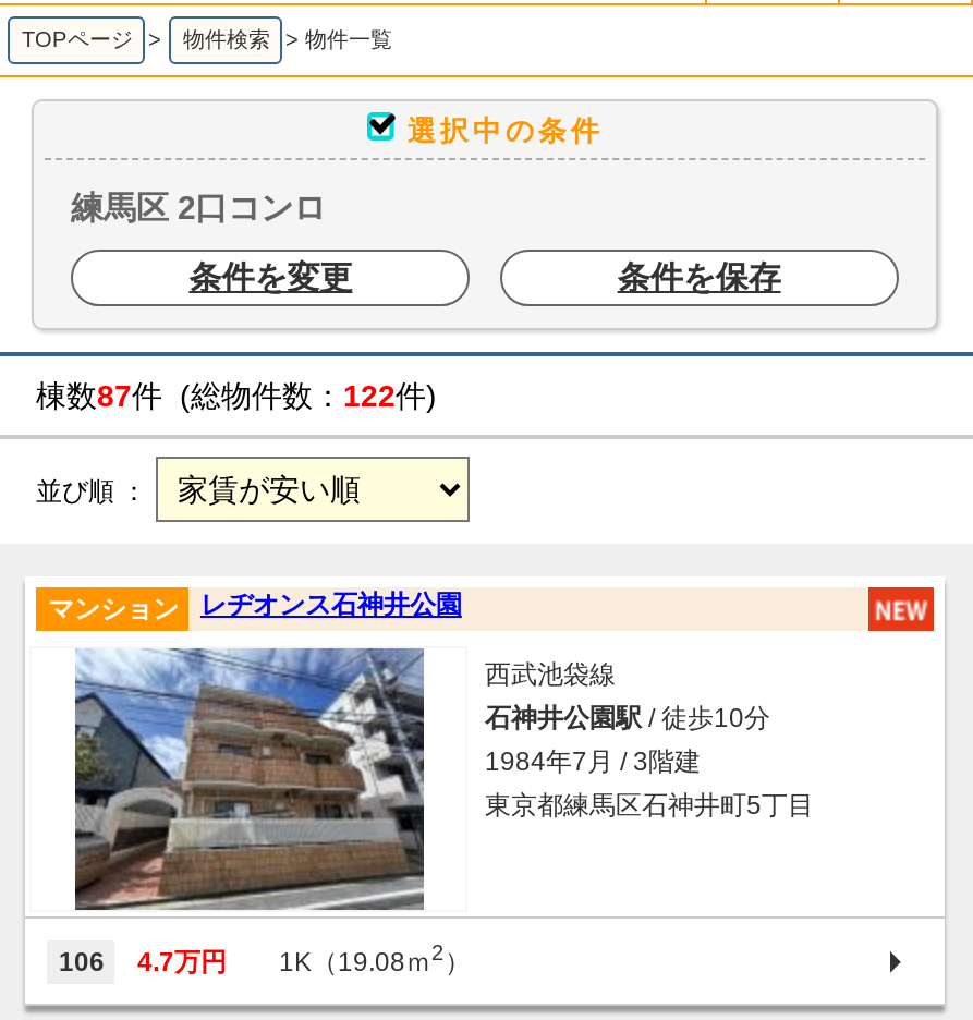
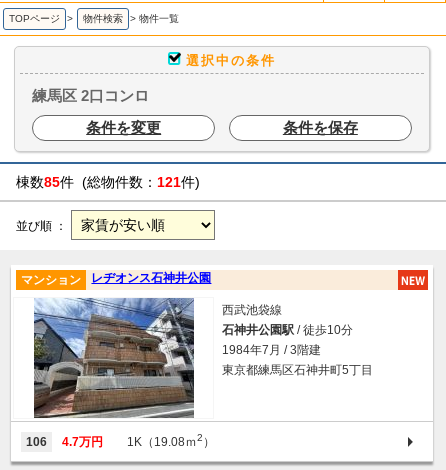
- 棟数87件 (総物件数：122件)
+ 棟数85件 (総物件数：121件)
